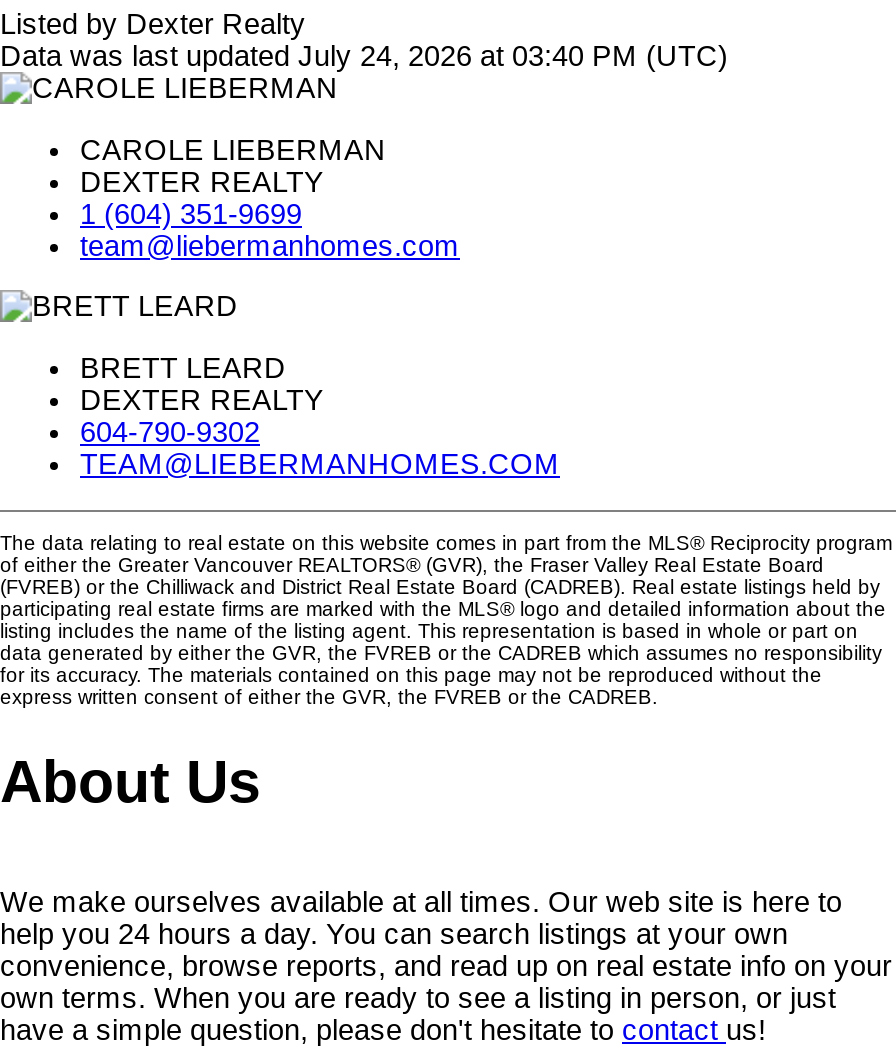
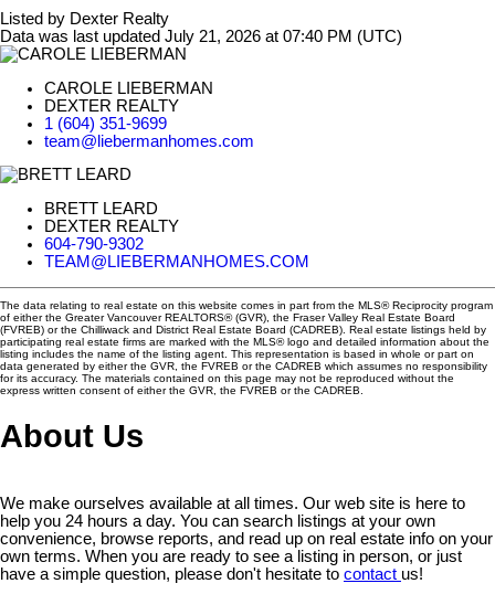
- Data was last updated July 24, 2026 at 03:40 PM (UTC)
+ Data was last updated July 21, 2026 at 07:40 PM (UTC)
